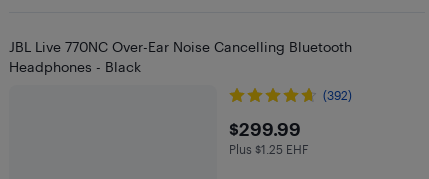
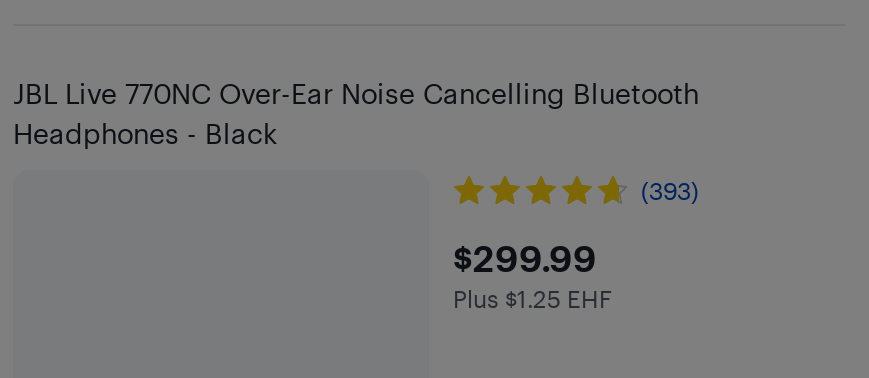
- (392)
+ (393)
